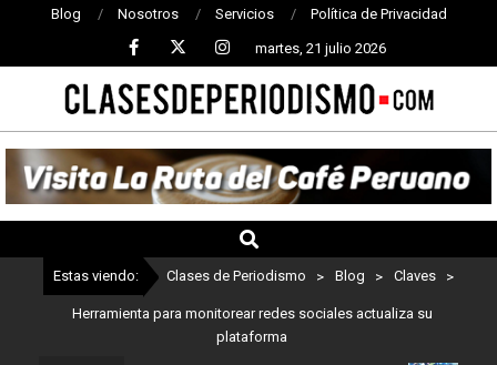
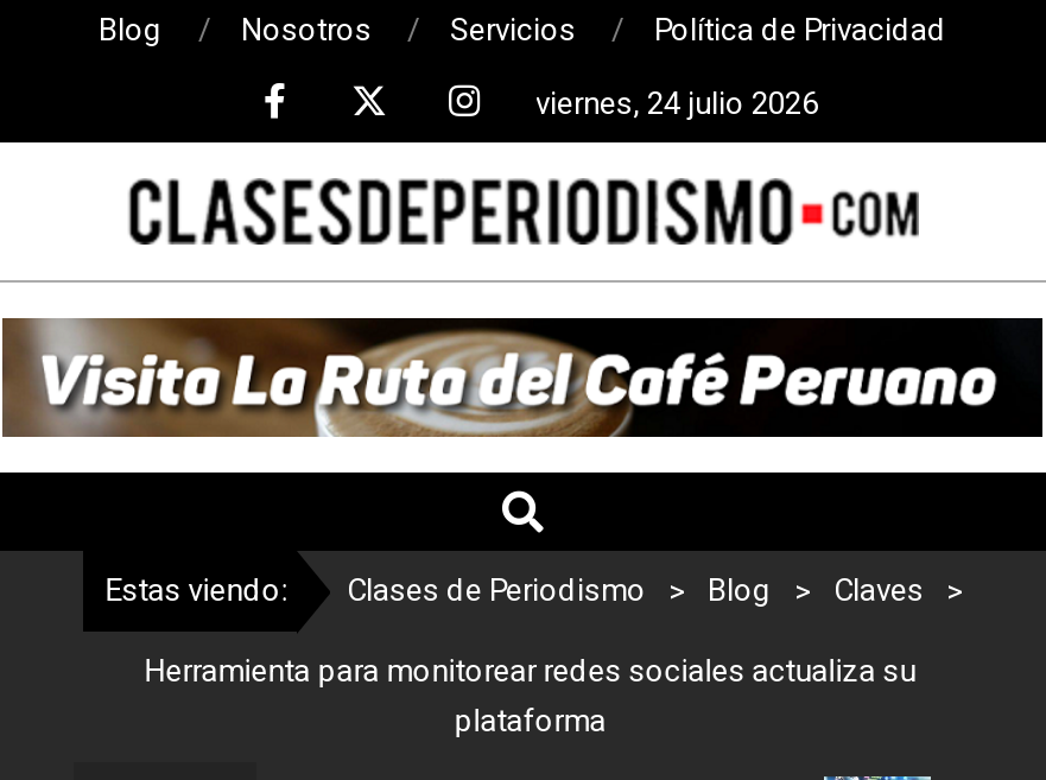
- martes, 21 julio 2026
+ viernes, 24 julio 2026
